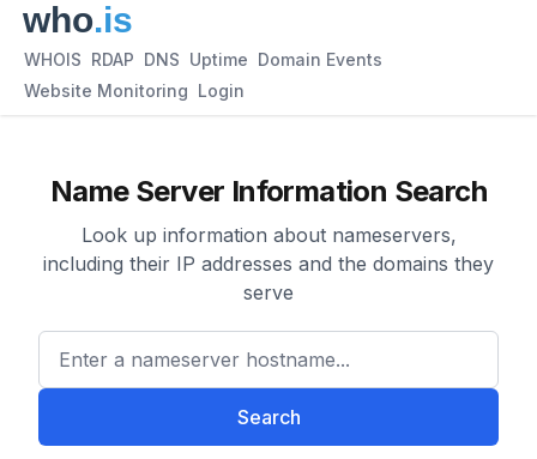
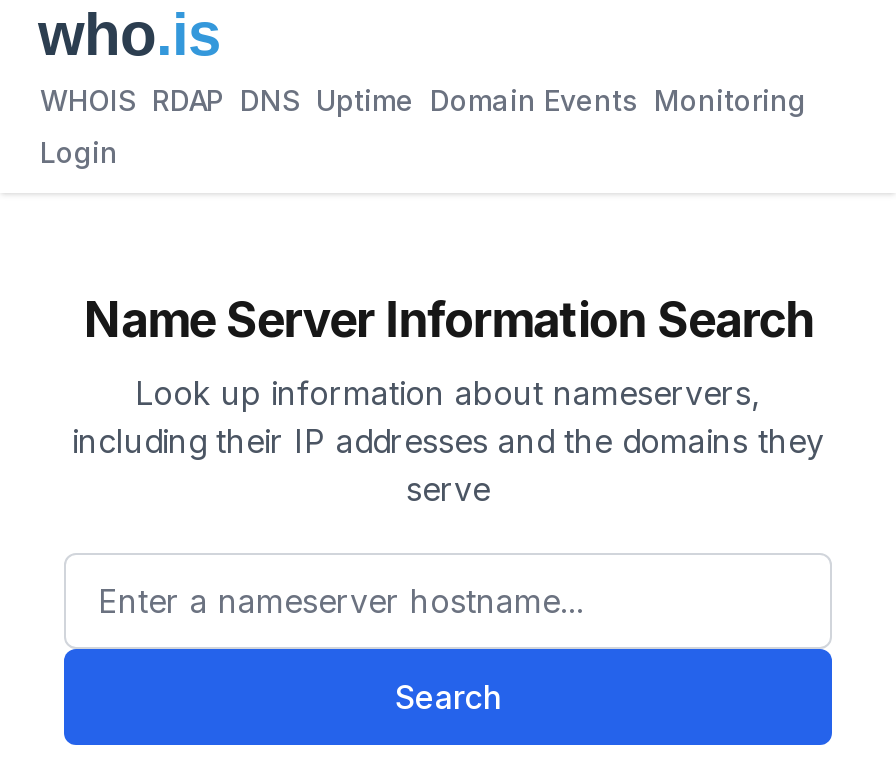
- WHOIS RDAP DNS Uptime Domain Events
+ WHOIS RDAP DNS Uptime Domain Events Monitoring

- Website Monitoring Login
+ Login
